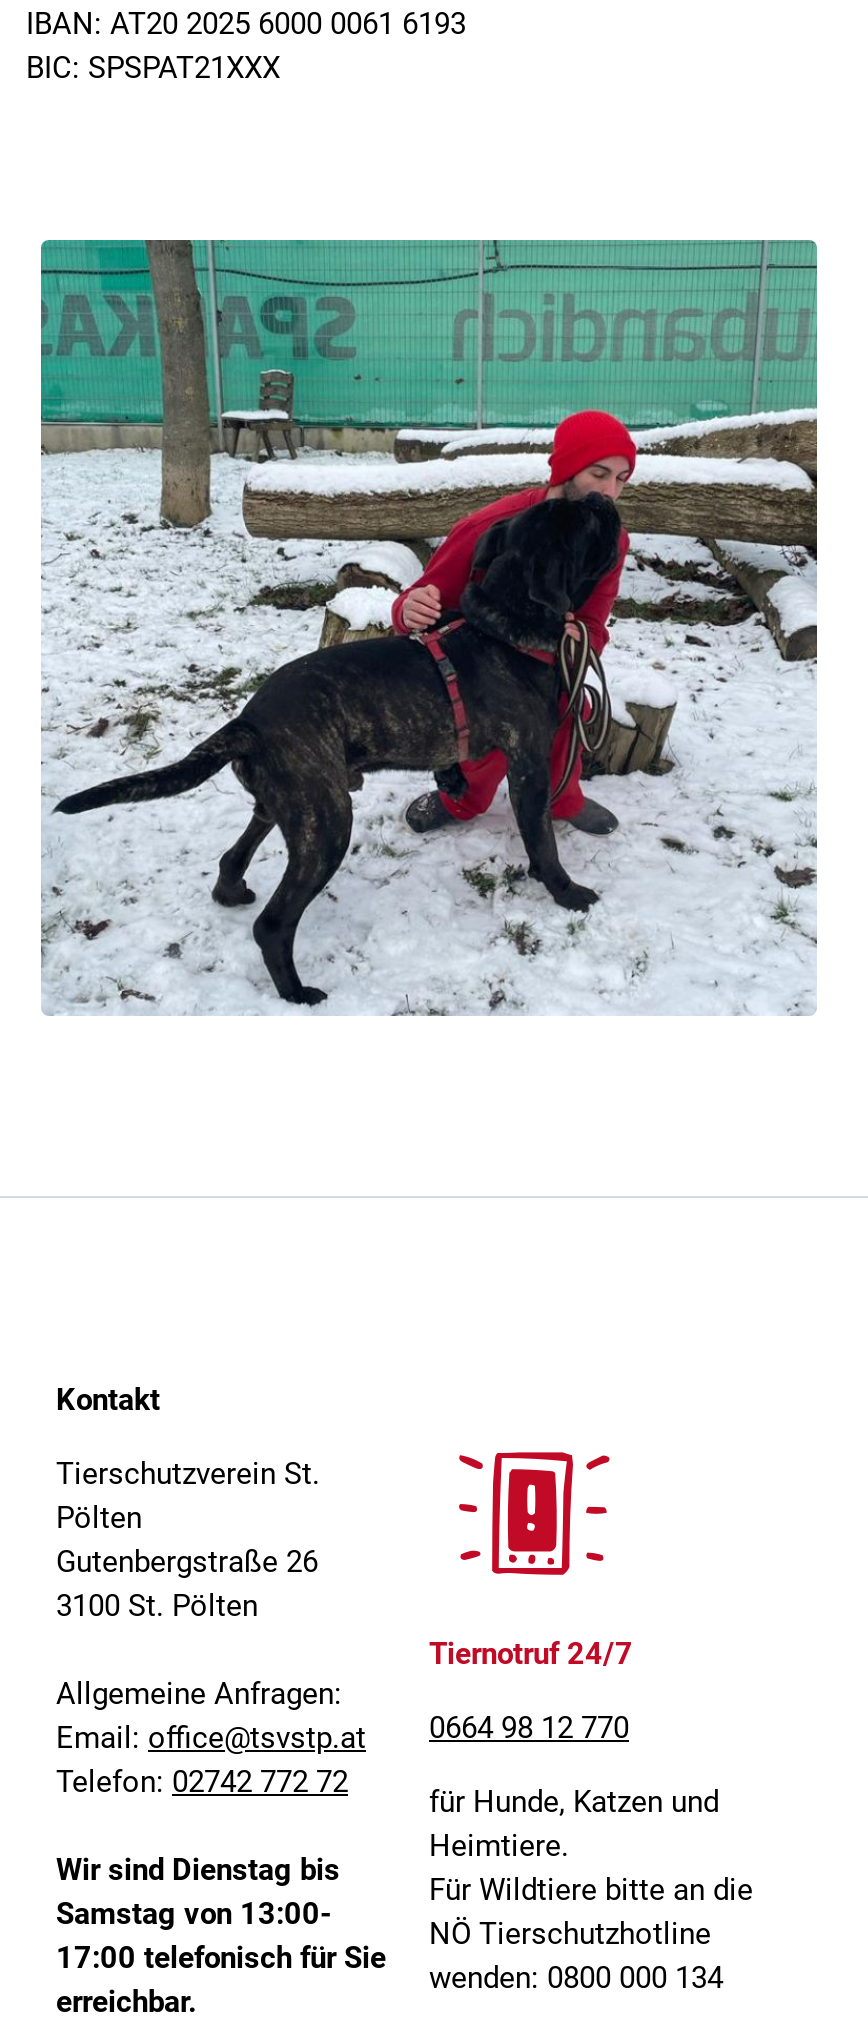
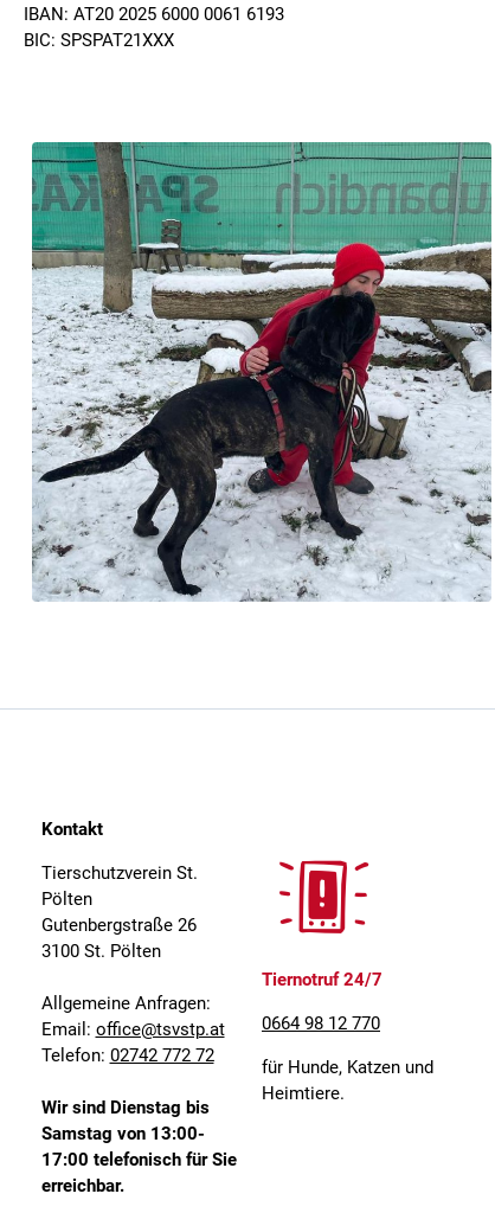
- Für Wildtiere bitte an die
- NÖ Tierschutzhotline
- wenden: 0800 000 134
